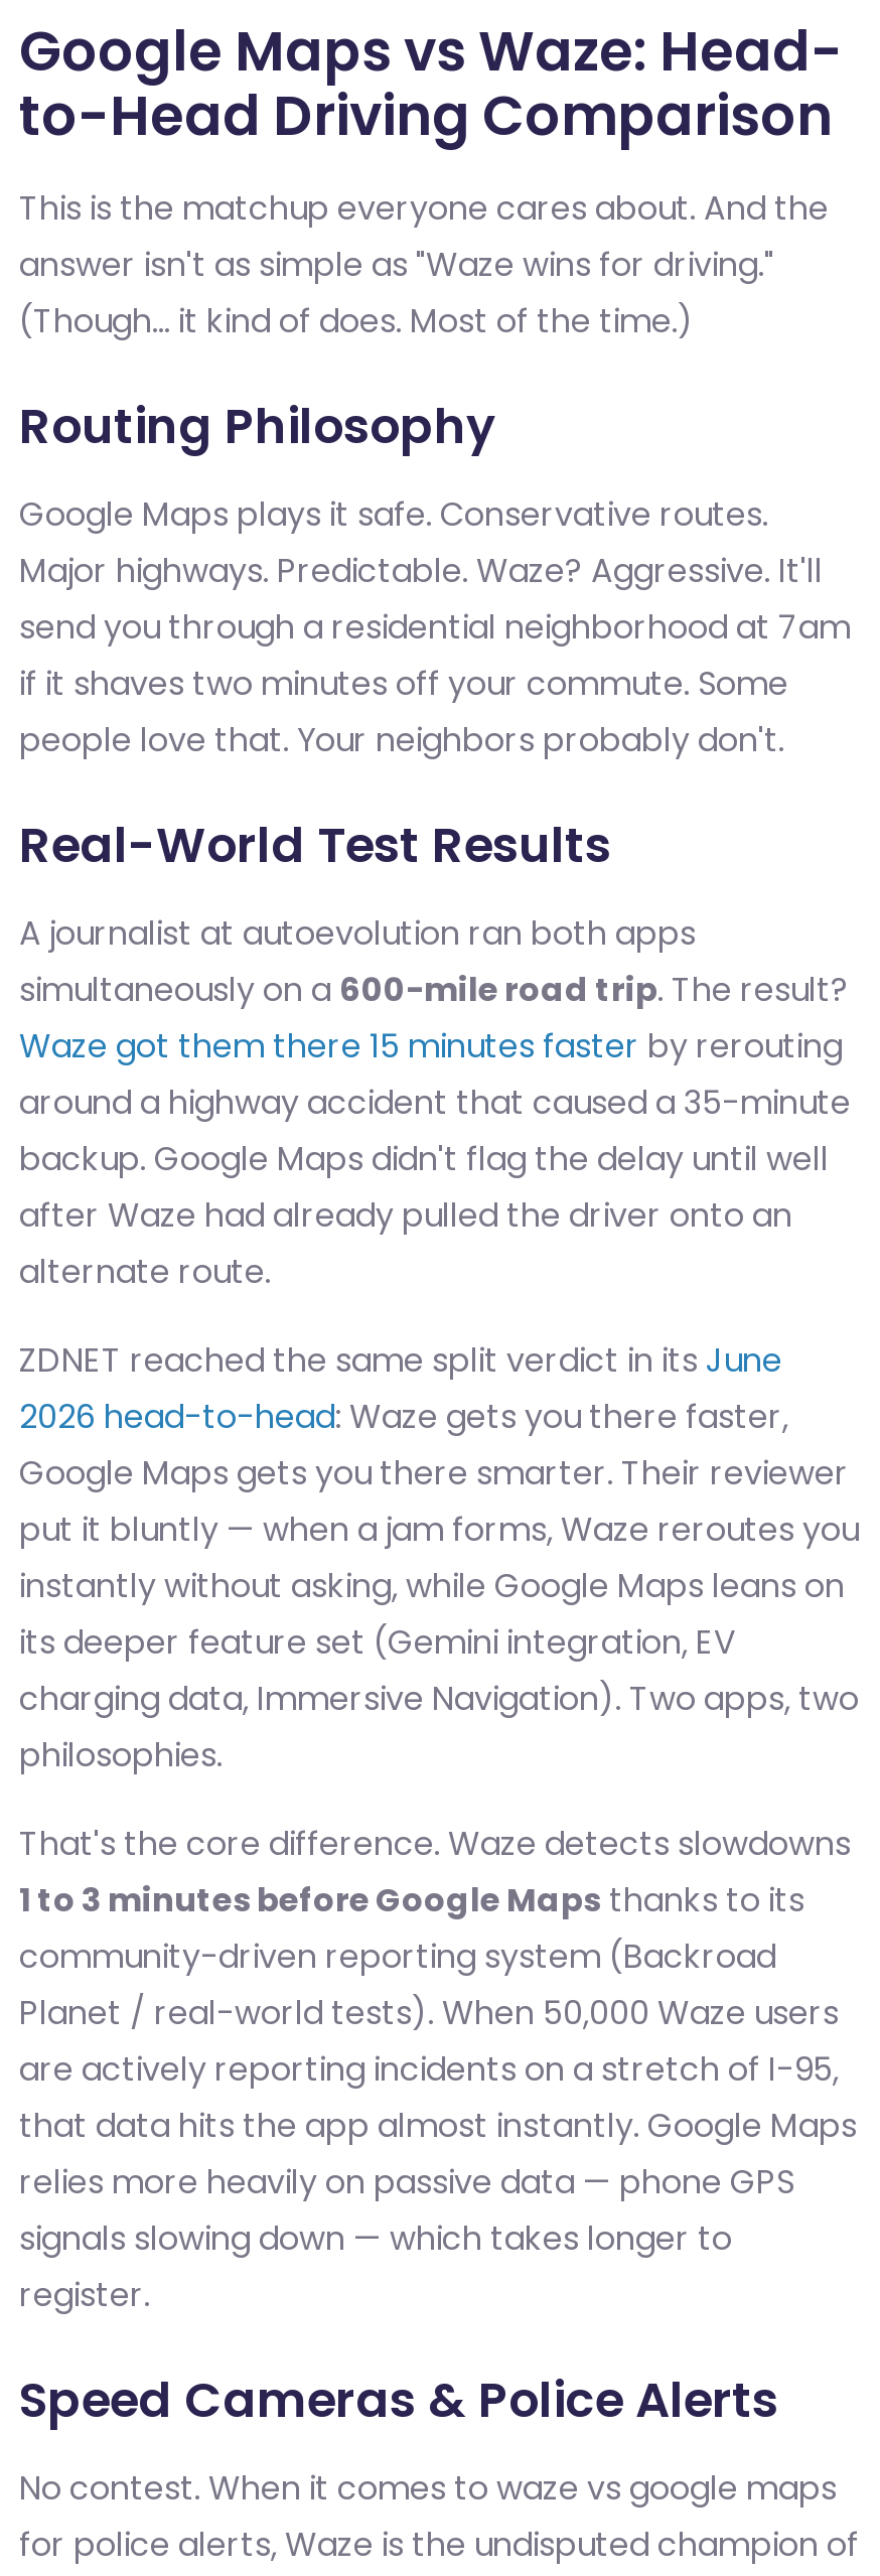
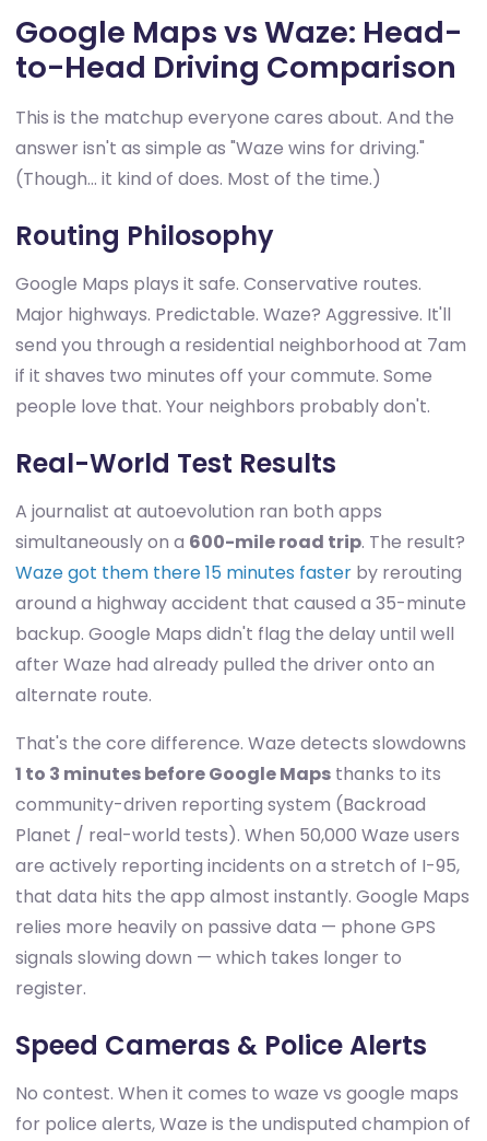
- ZDNET reached the same split verdict in its June
- 2026 head-to-head: Waze gets you there faster,
- Google Maps gets you there smarter. Their reviewer
- put it bluntly — when a jam forms, Waze reroutes you
- instantly without asking, while Google Maps leans on
- its deeper feature set (Gemini integration, EV
- charging data, Immersive Navigation). Two apps, two
- philosophies.
